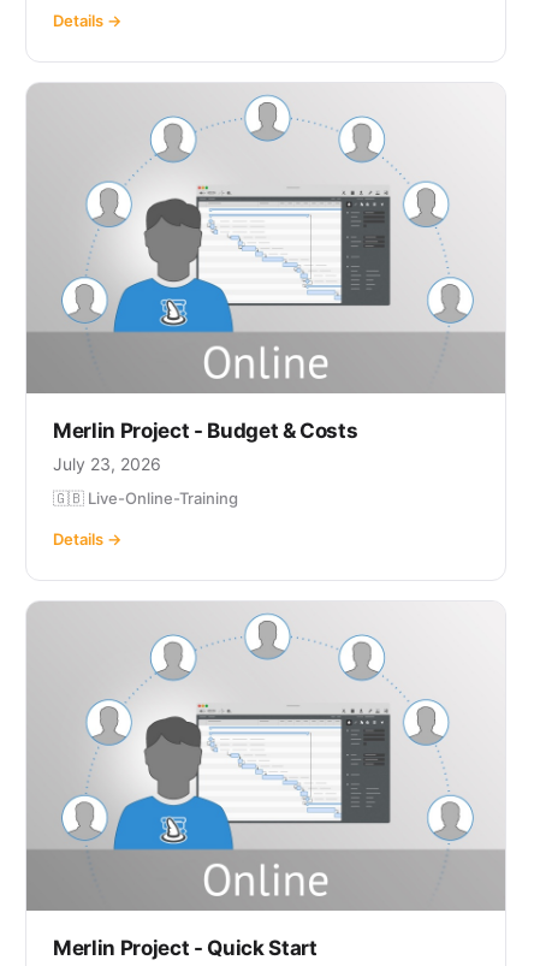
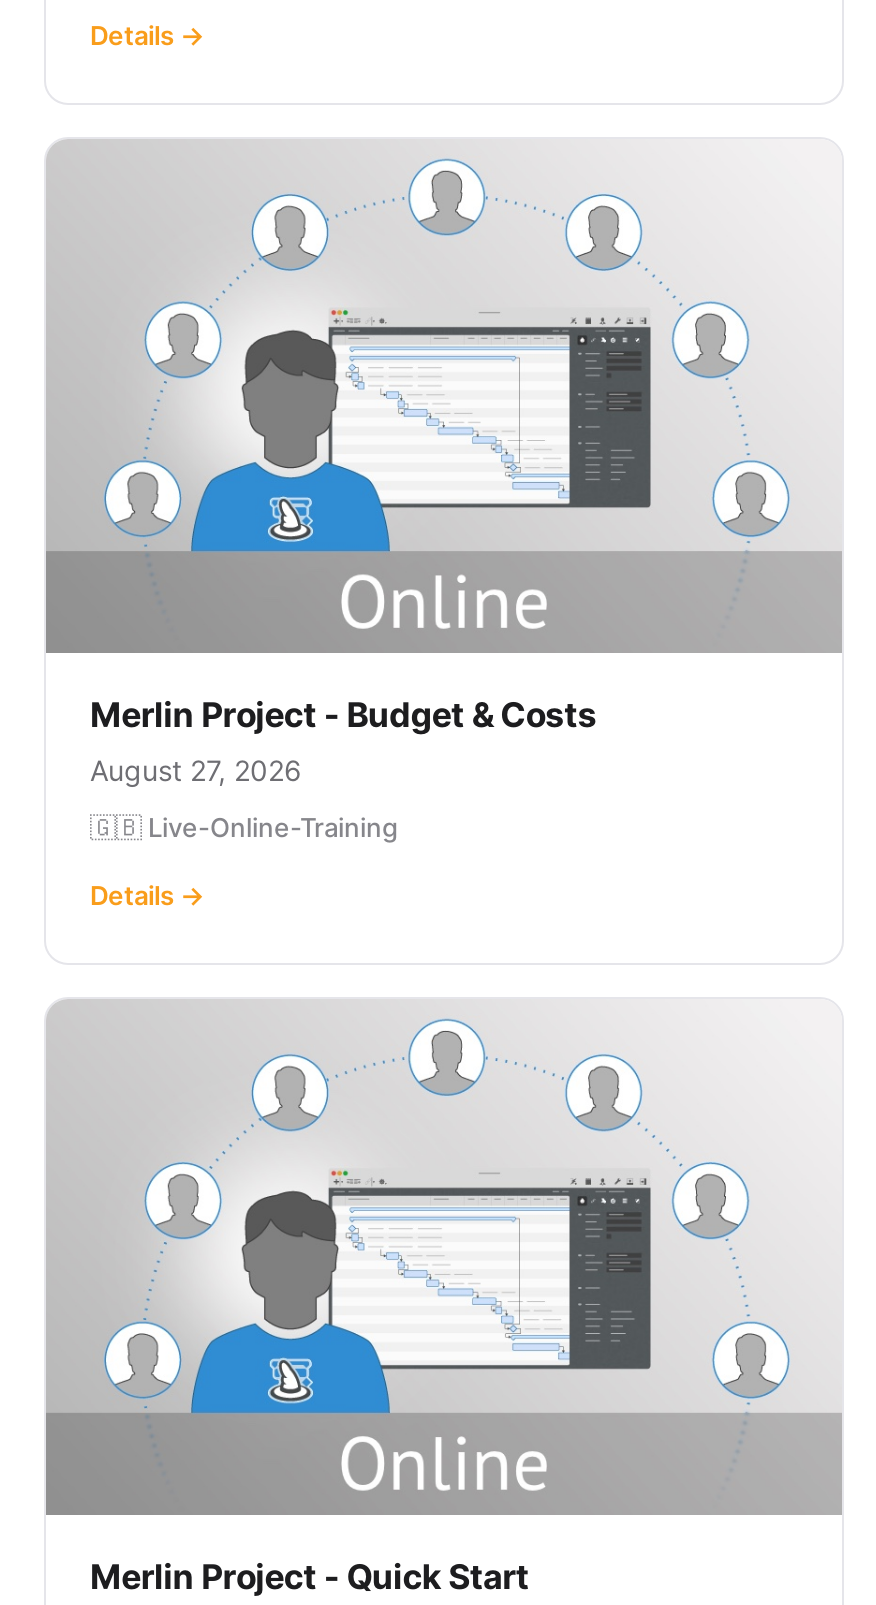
- July 23, 2026
+ August 27, 2026
